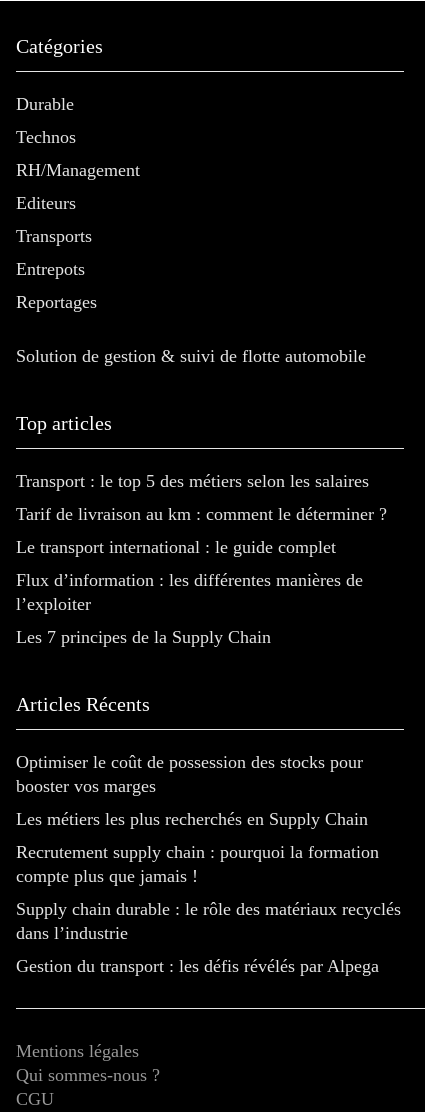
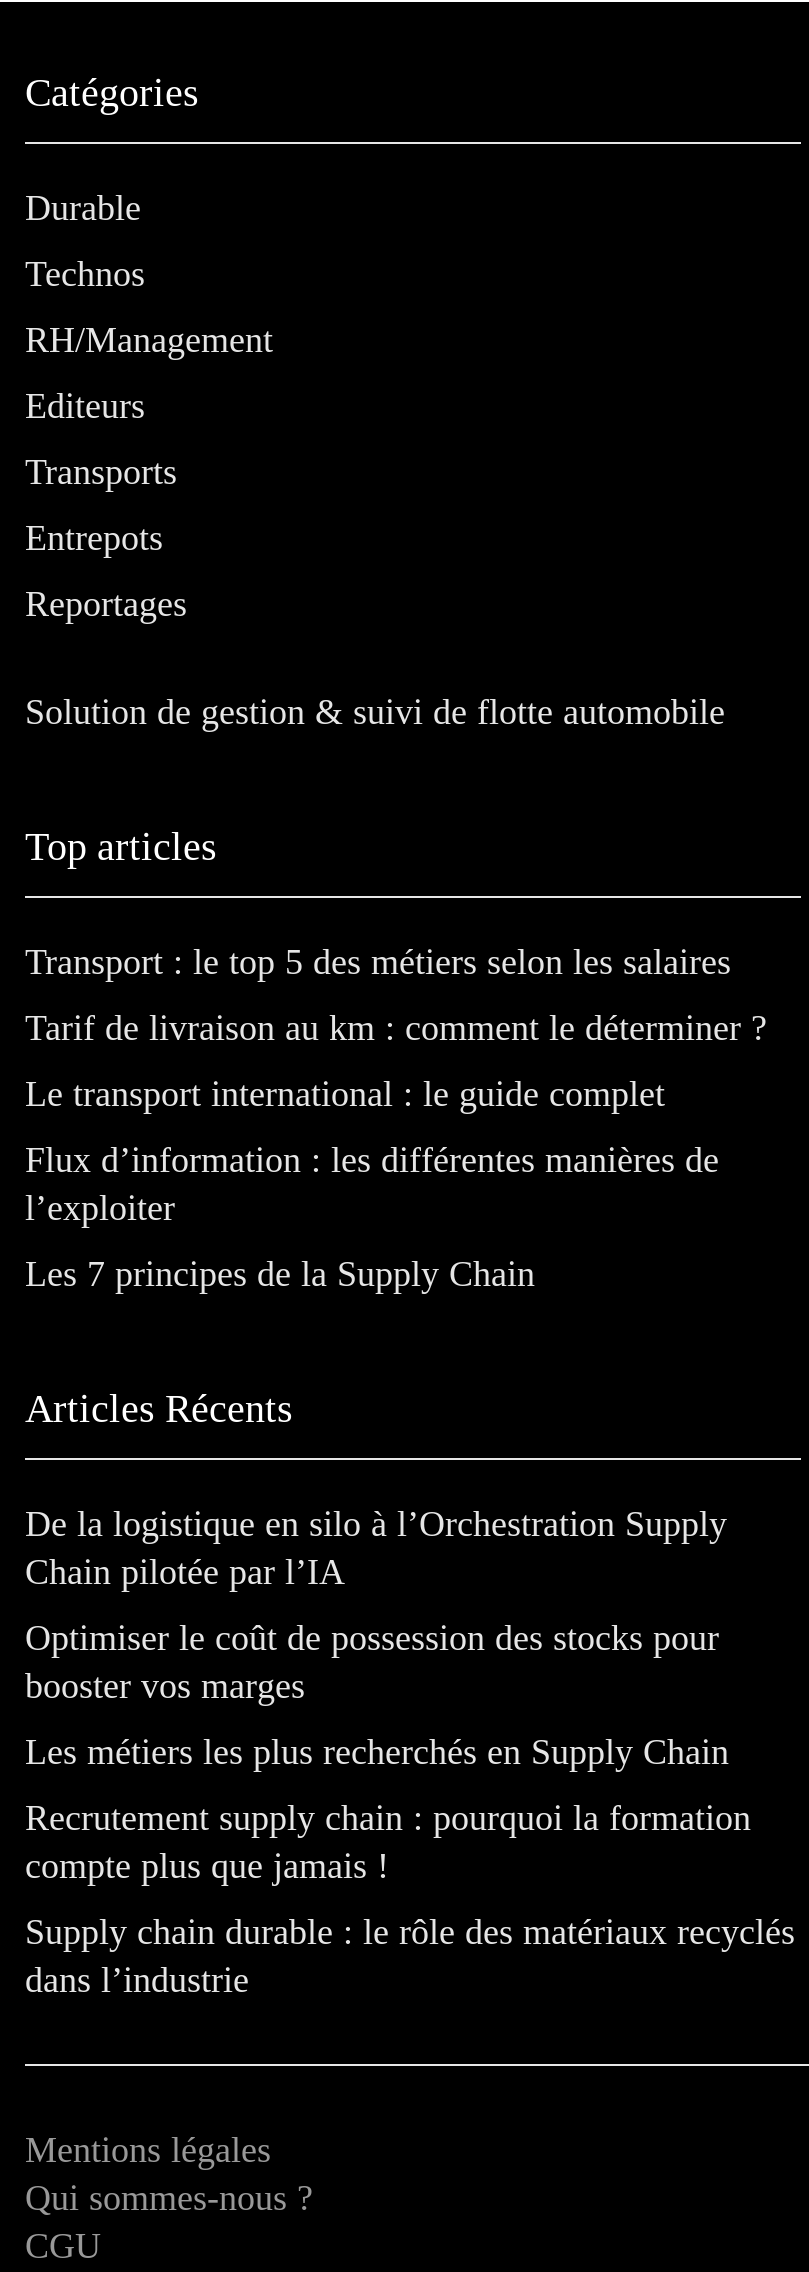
+ De la logistique en silo à l’Orchestration Supply
+ Chain pilotée par l’IA

moved down: Optimiser le coût de possession des stocks pour | booster vos marges | Les métiers les plus recherchés en Supply Chain | Recrutement supply chain : pourquoi la formation | compte plus que jamais ! | Supply chain durable : le rôle des matériaux recyclés | dans l’industrie

- Gestion du transport : les défis révélés par Alpega
